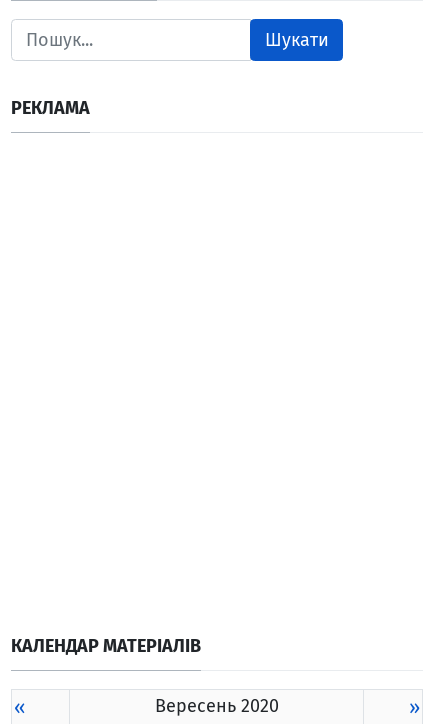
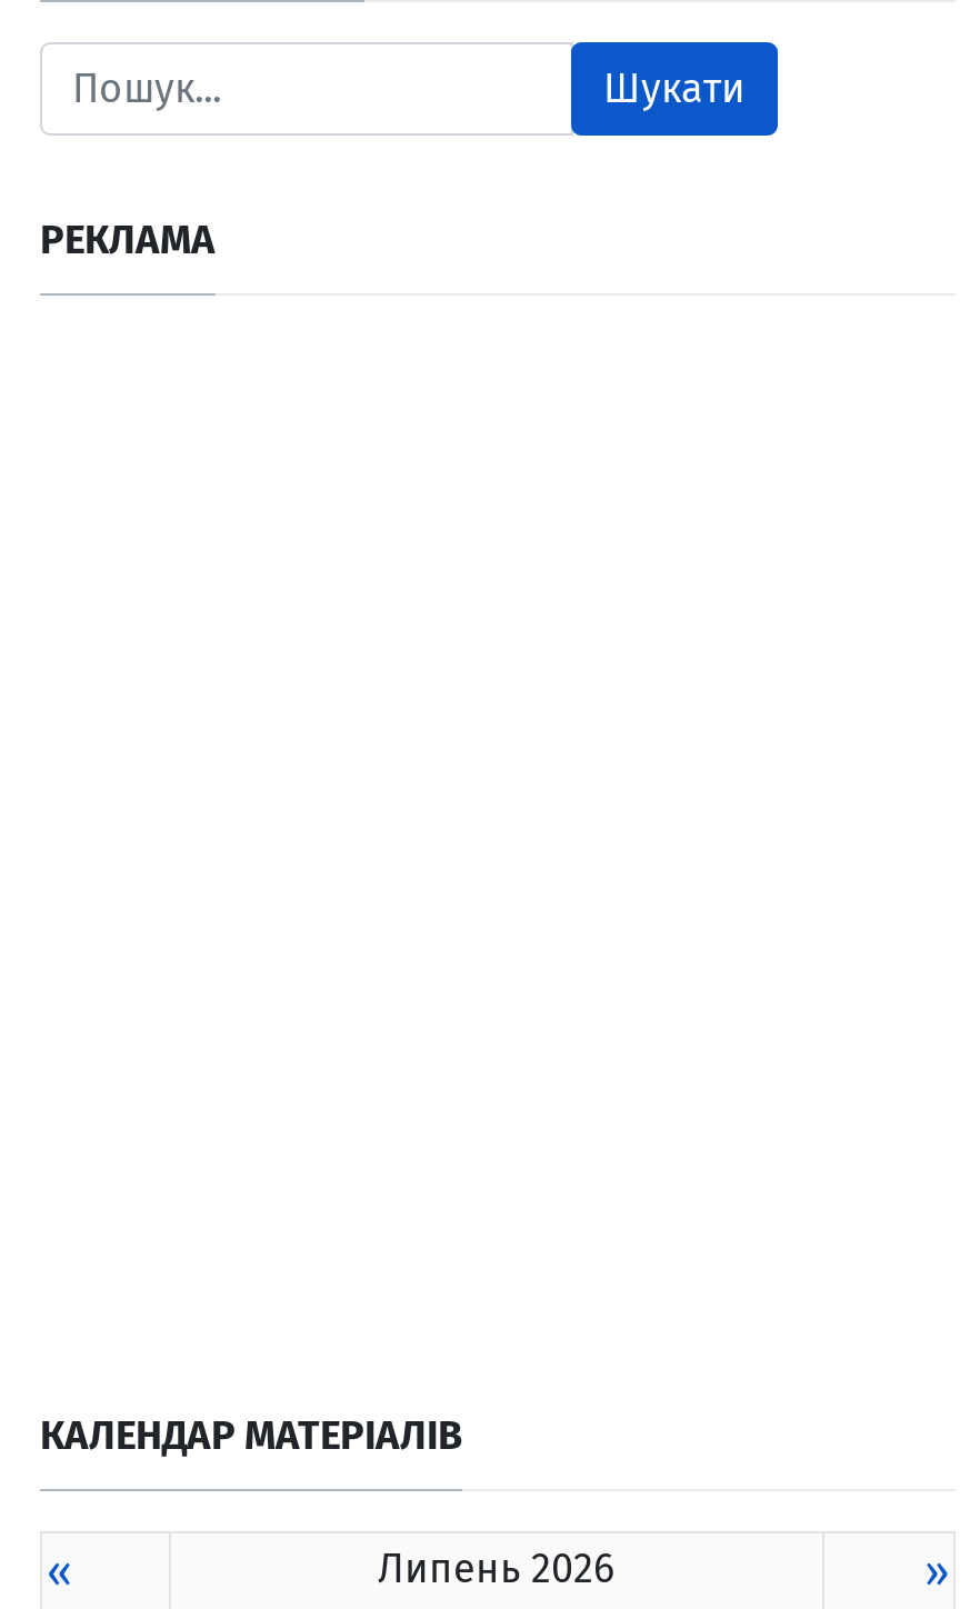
- Вересень 2020
+ Липень 2026
